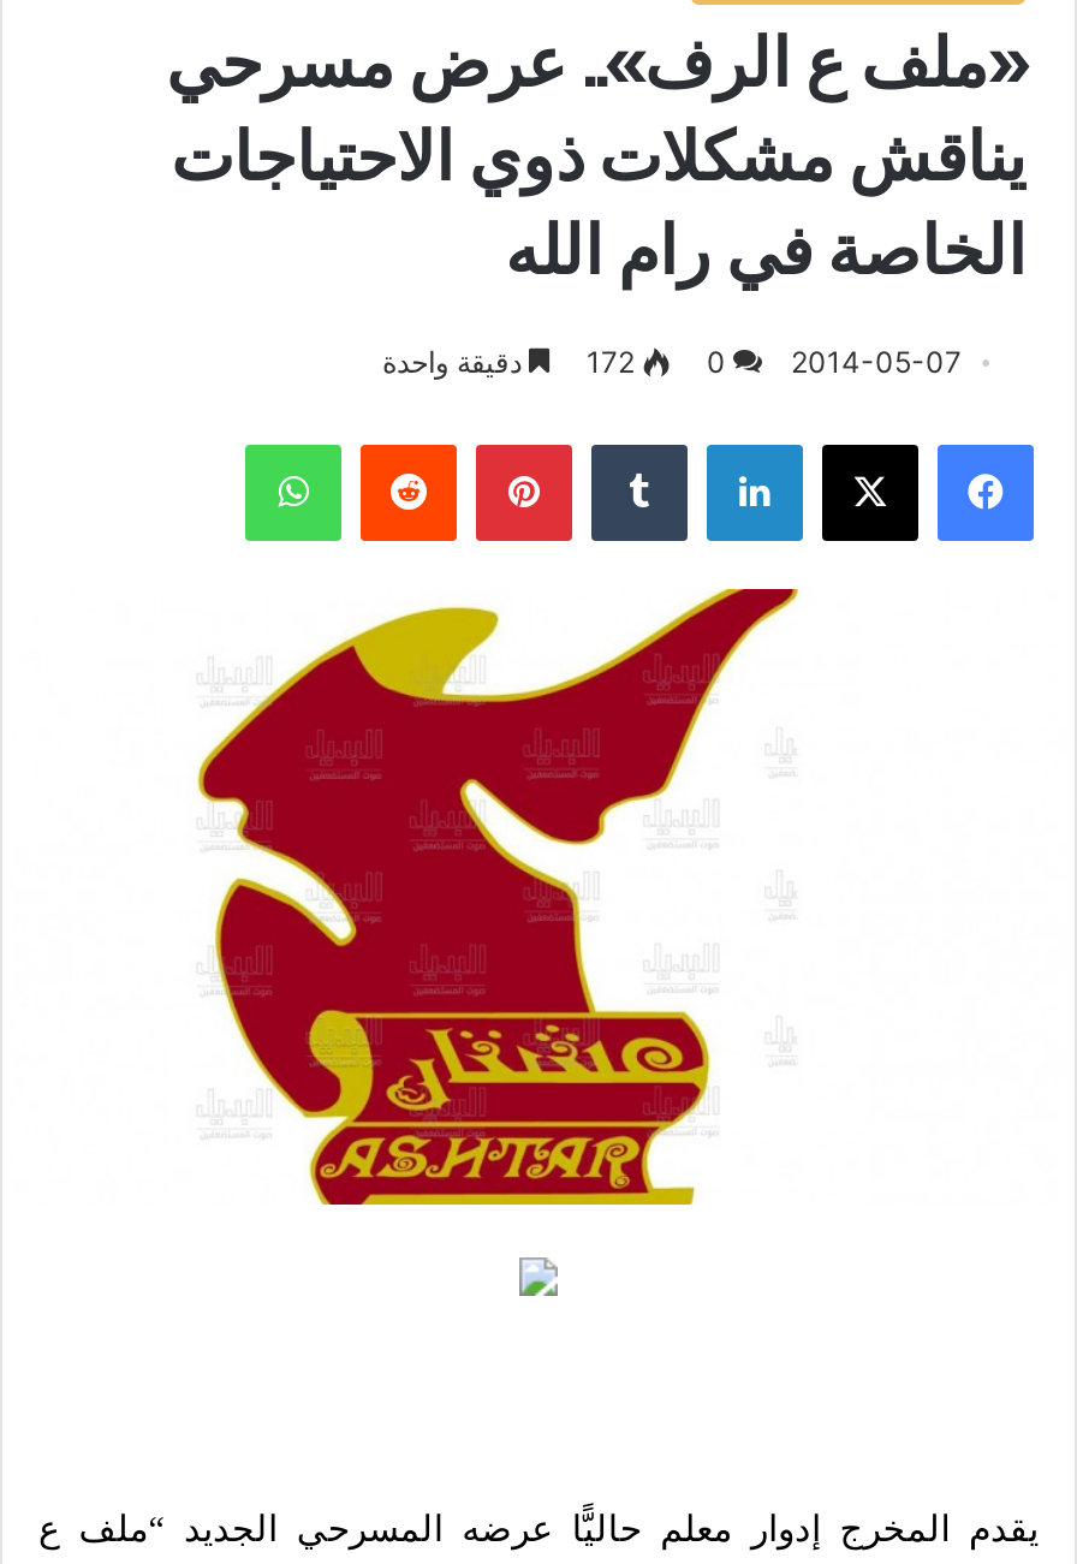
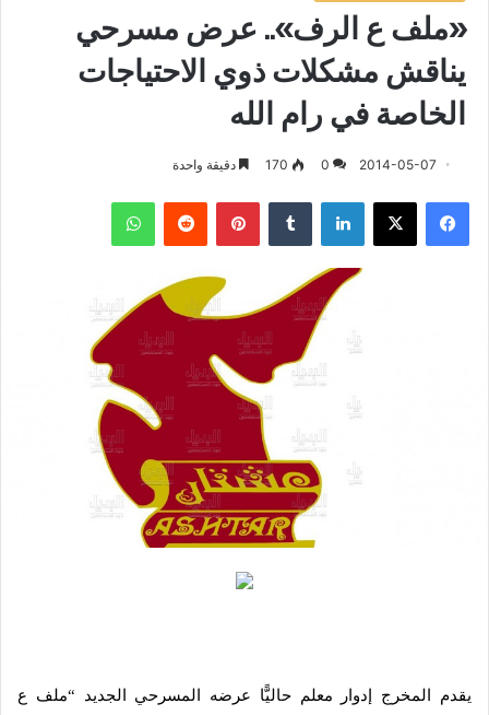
- 2014-05-07 0 172 دقيقة واحدة
+ 2014-05-07 0 170 دقيقة واحدة
